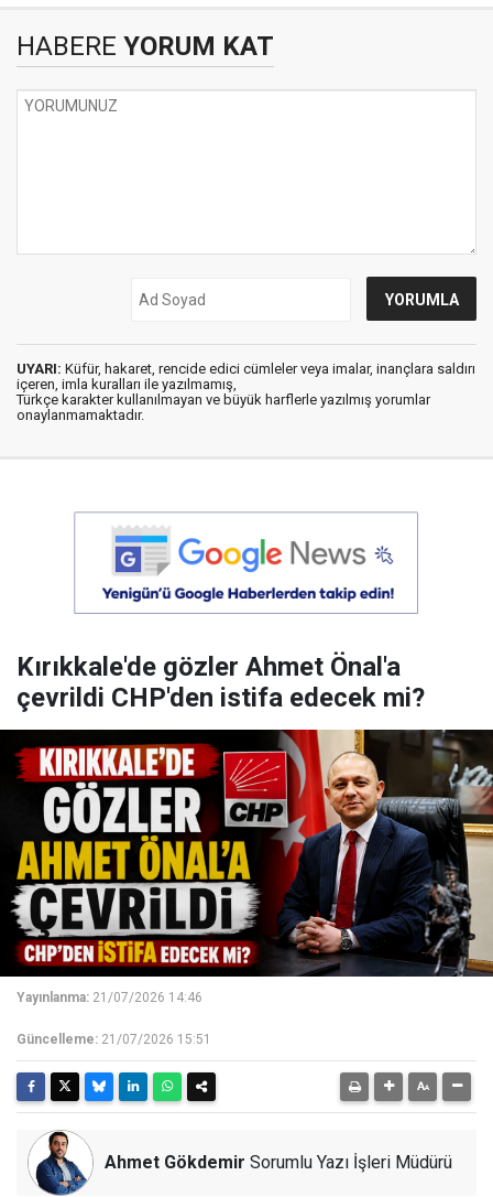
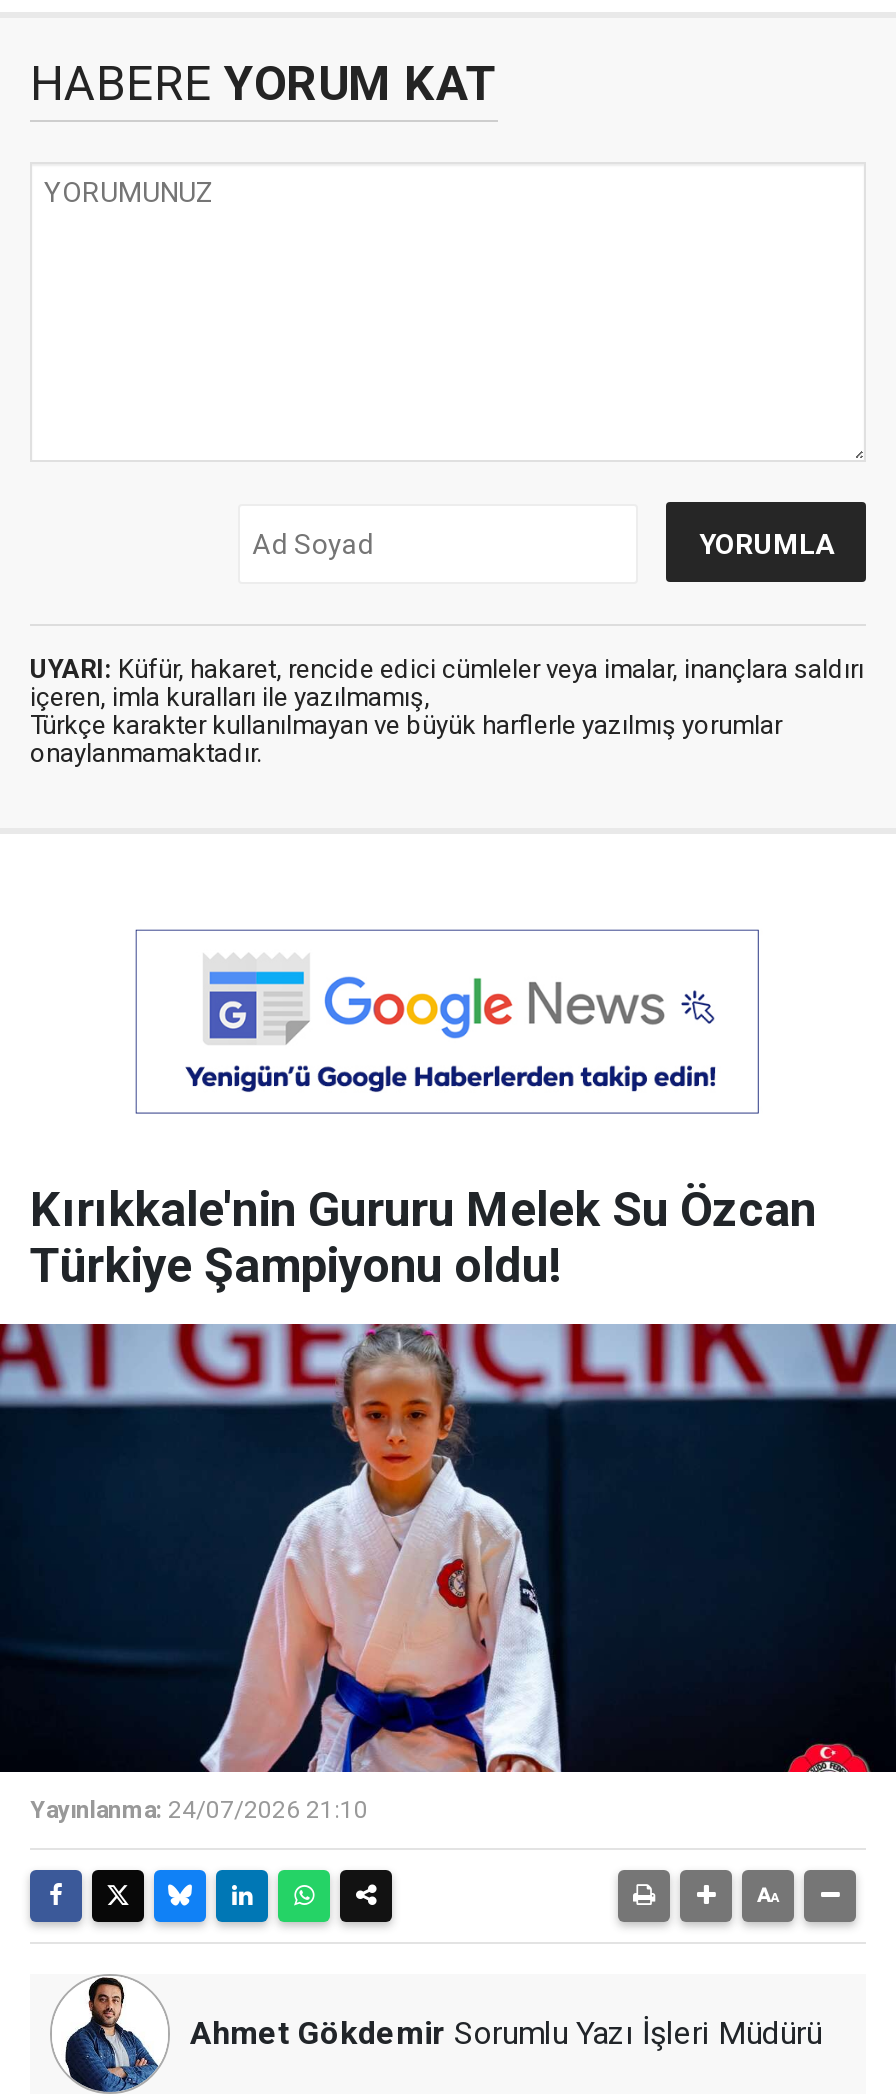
- Kırıkkale'de gözler Ahmet Önal'a
- çevrildi CHP'den istifa edecek mi?
+ Kırıkkale'nin Gururu Melek Su Özcan
+ Türkiye Şampiyonu oldu!

- [image]
- Yayınlanma: 21/07/2026 14:46
- Güncelleme: 21/07/2026 15:51
+ [image]
+ Yayınlanma: 24/07/2026 21:10
